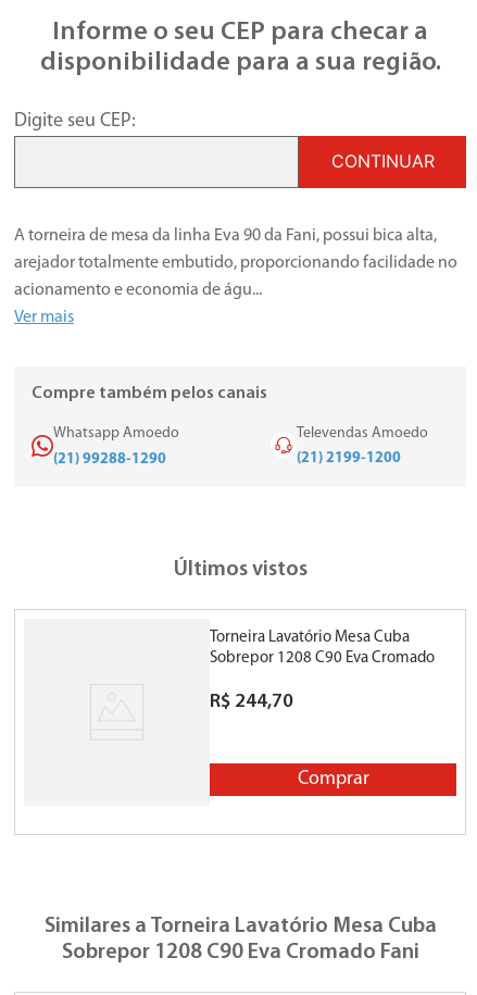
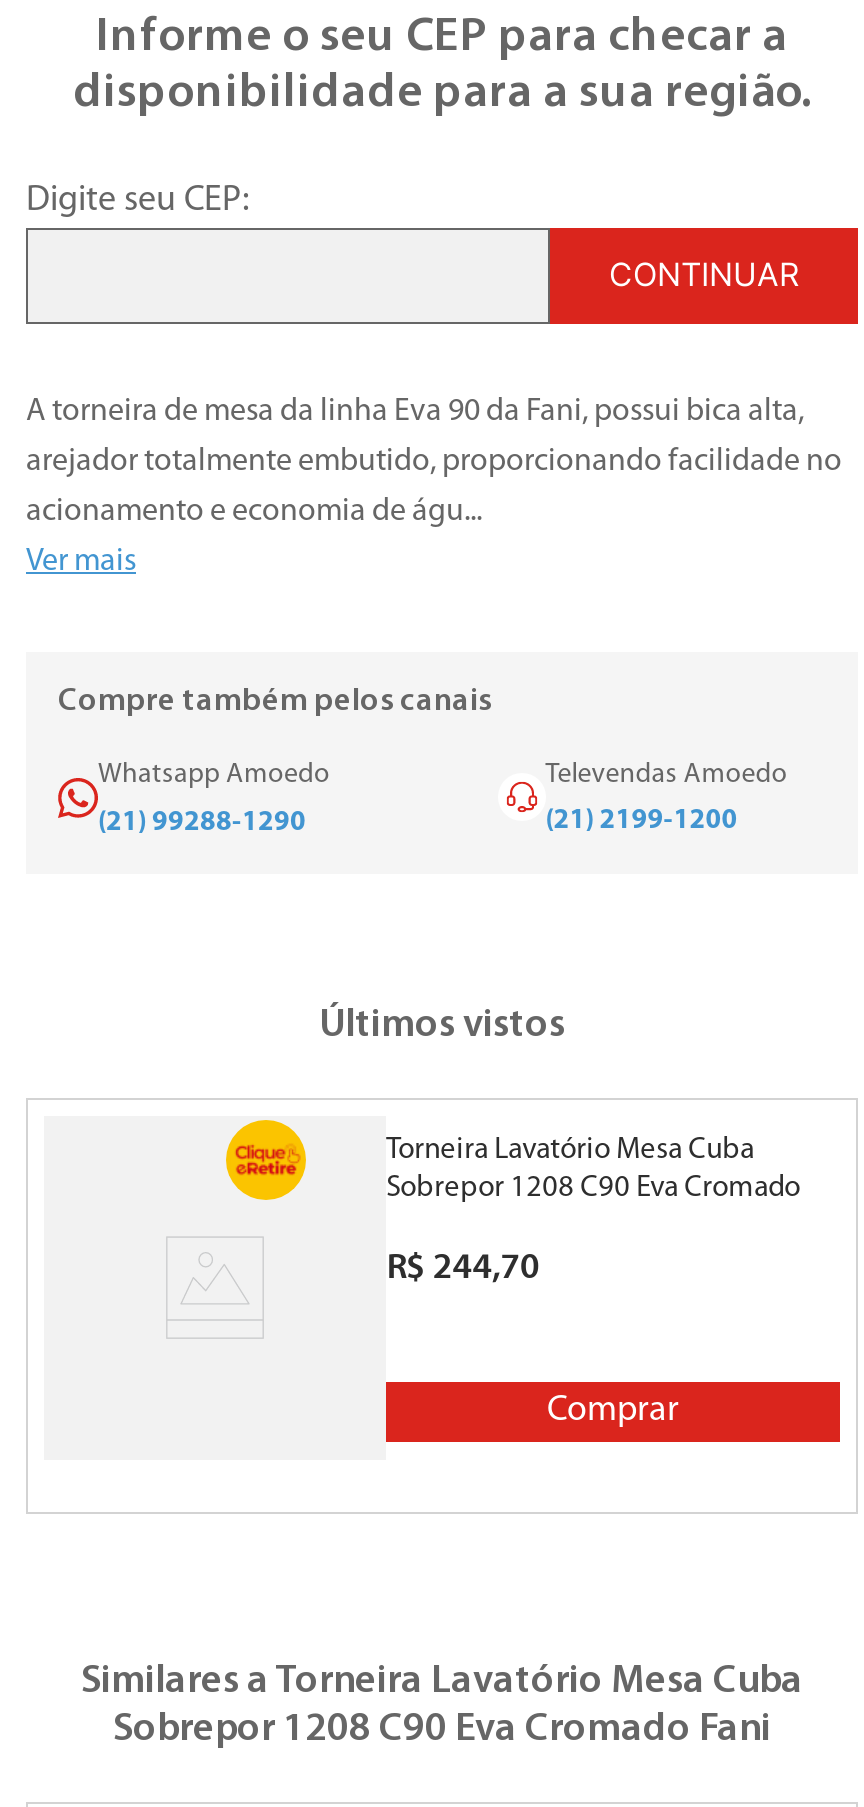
+ [image]
